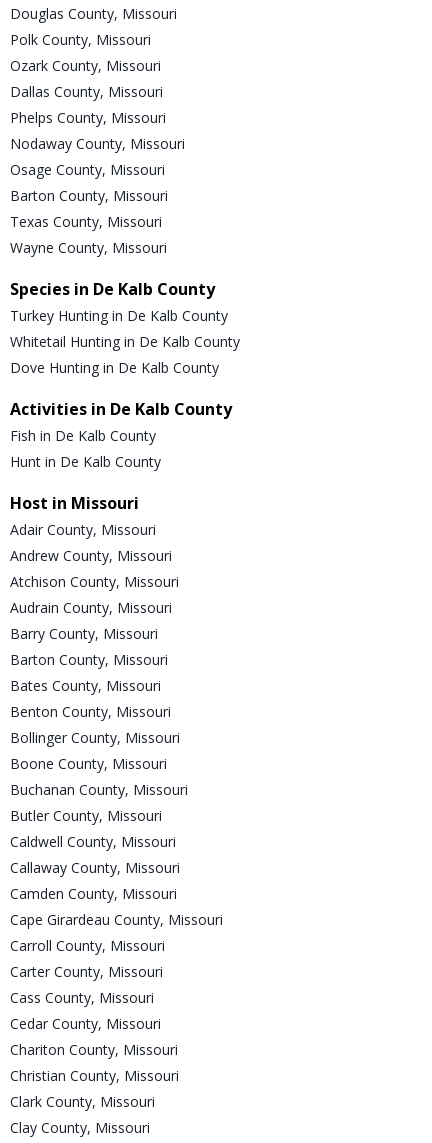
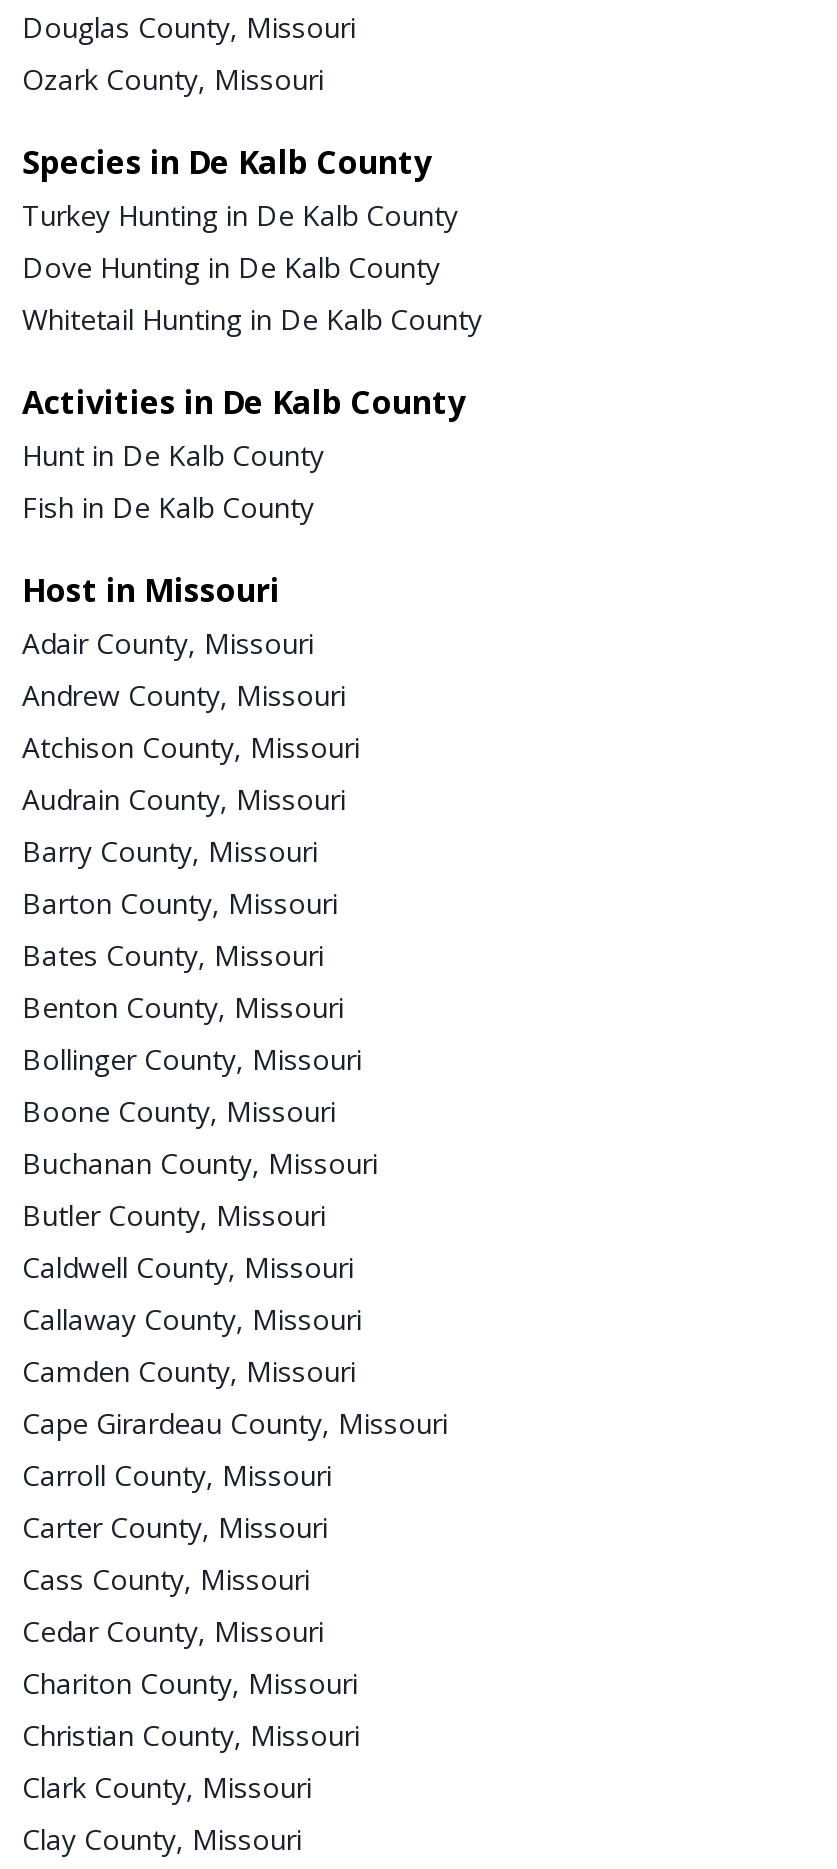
- Polk County, Missouri

- Dallas County, Missouri
- Phelps County, Missouri
- Nodaway County, Missouri
- Osage County, Missouri
- Barton County, Missouri
- Texas County, Missouri
- Wayne County, Missouri

moved up: Dove Hunting in De Kalb County

moved up: Hunt in De Kalb County
